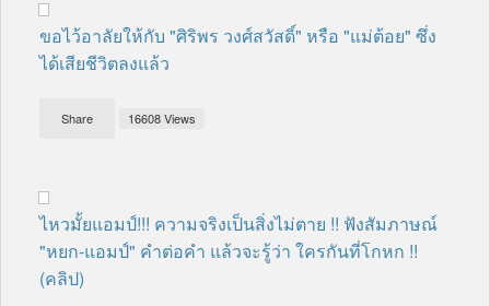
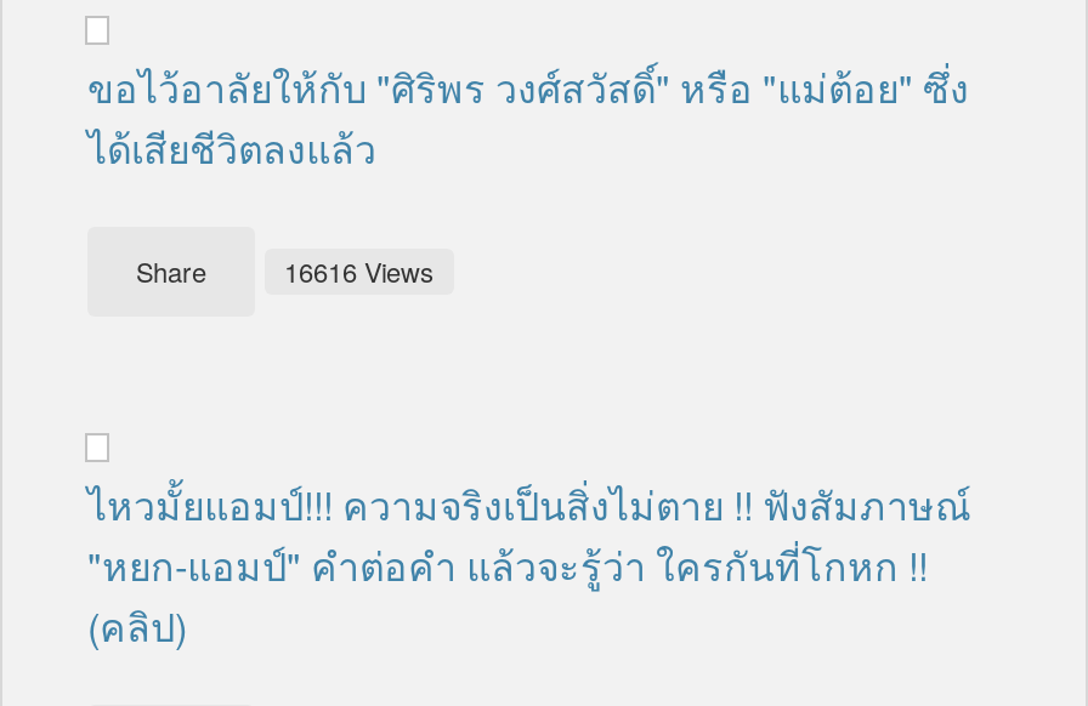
- Share 16608 Views
+ Share 16616 Views
